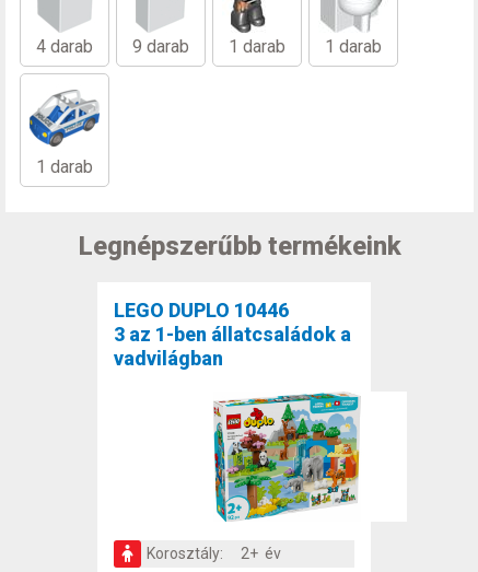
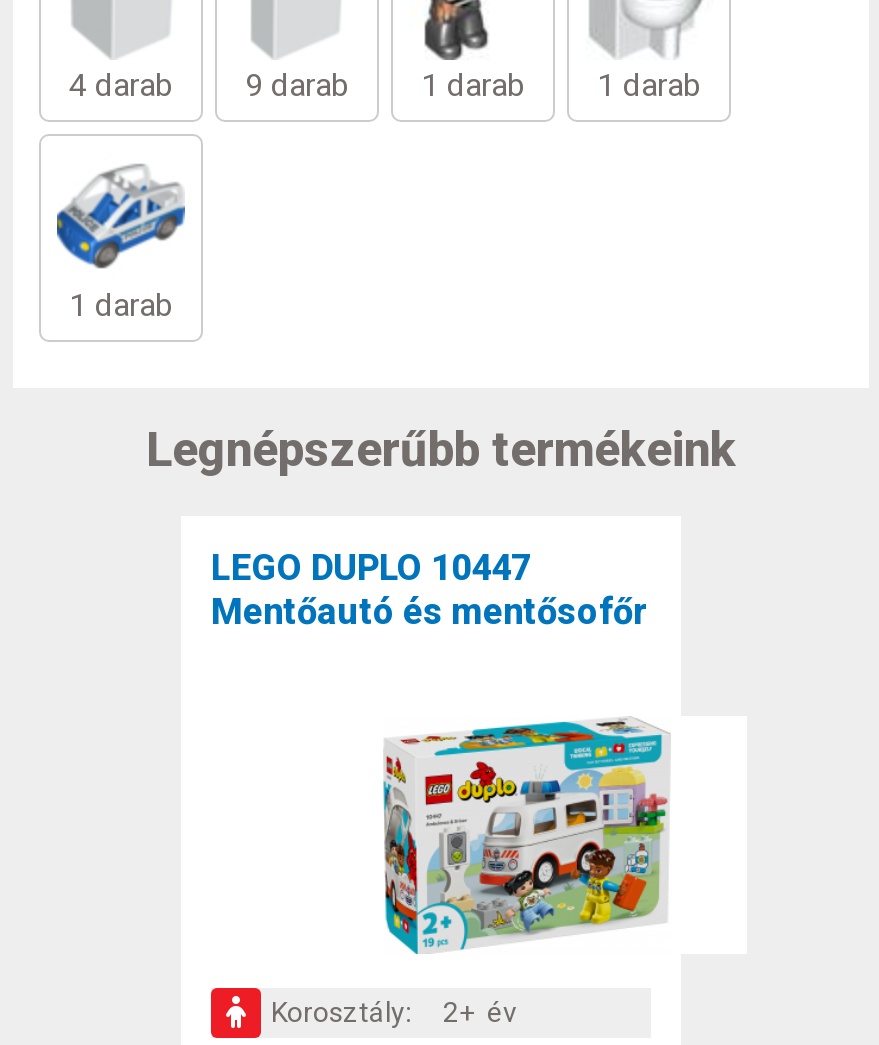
- LEGO DUPLO 10446
- 3 az 1-ben állatcsaládok a
- vadvilágban
+ LEGO DUPLO 10447
+ Mentőautó és mentősofőr

- [image]
+ [image]
